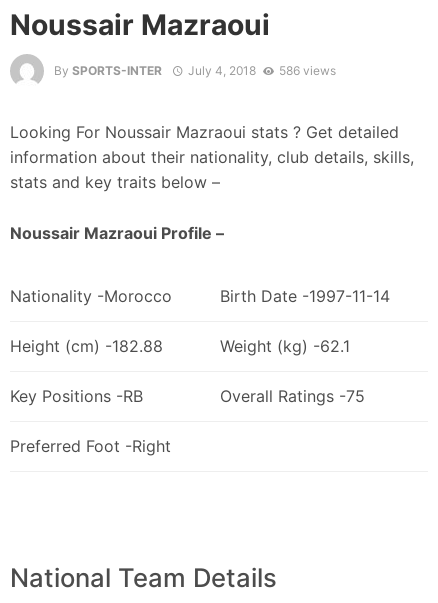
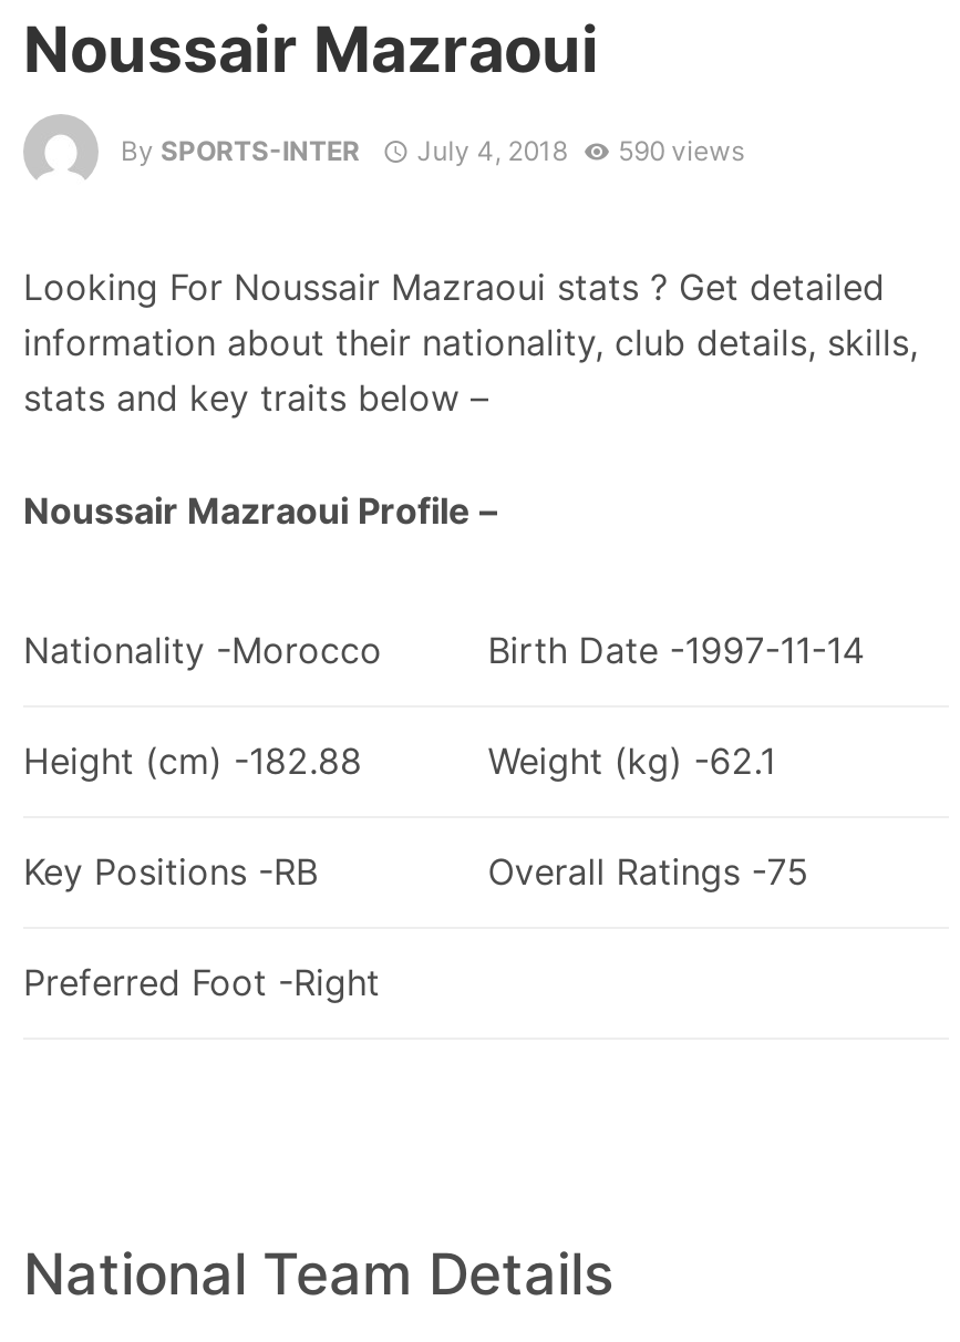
- By SPORTS-INTER July 4, 2018 586 views
+ By SPORTS-INTER July 4, 2018 590 views
